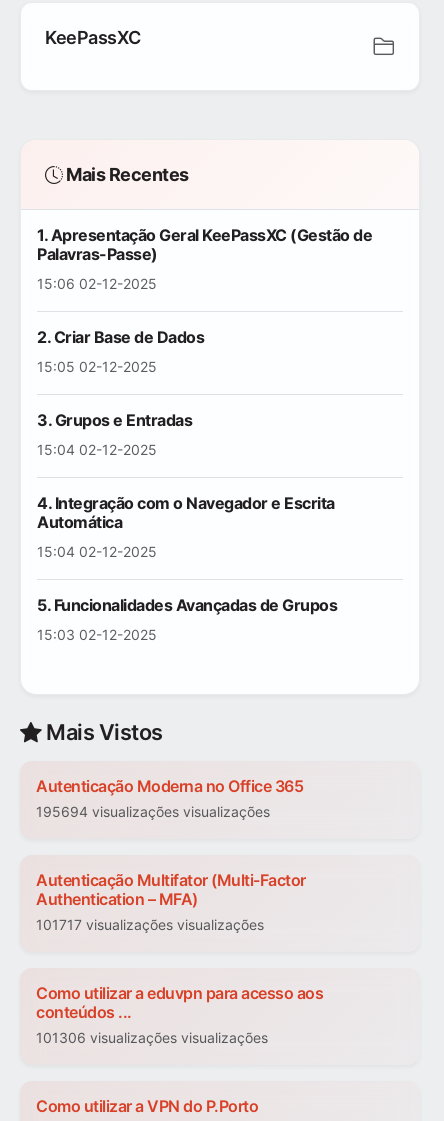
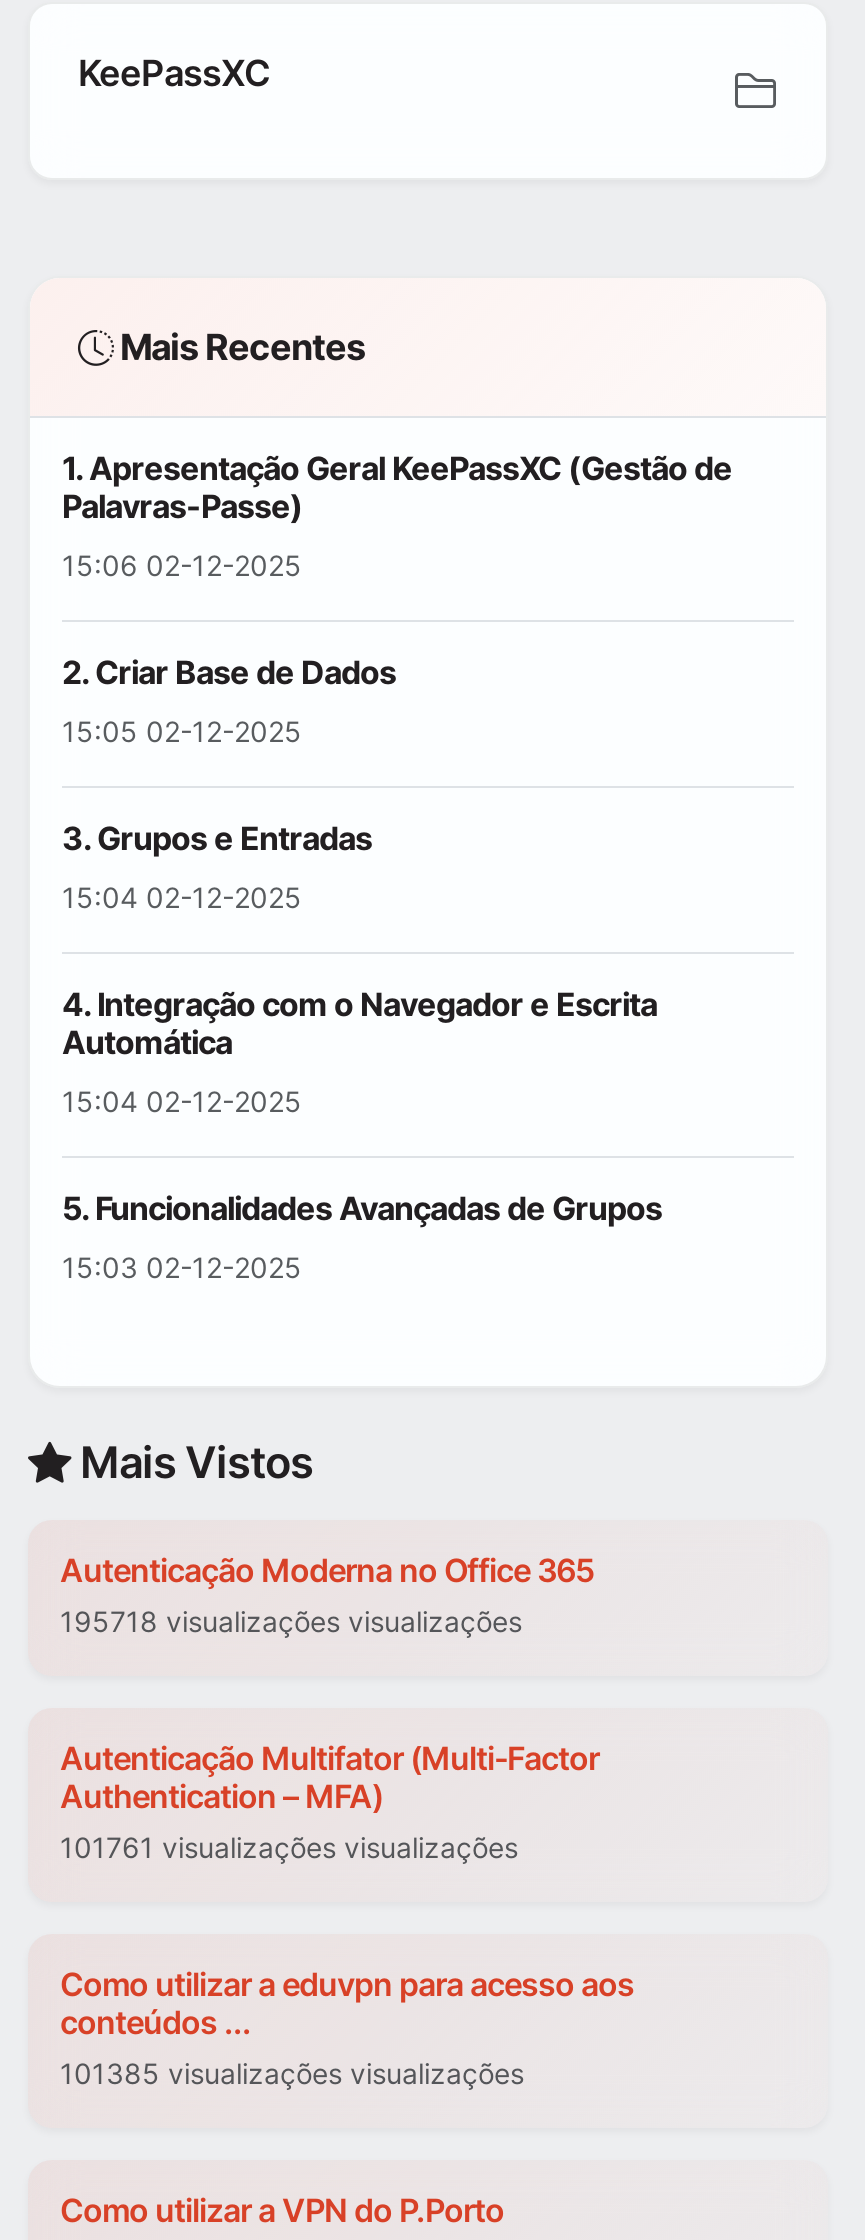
- 195694 visualizações visualizações
+ 195718 visualizações visualizações

- 101717 visualizações visualizações
+ 101761 visualizações visualizações

- 101306 visualizações visualizações
+ 101385 visualizações visualizações
